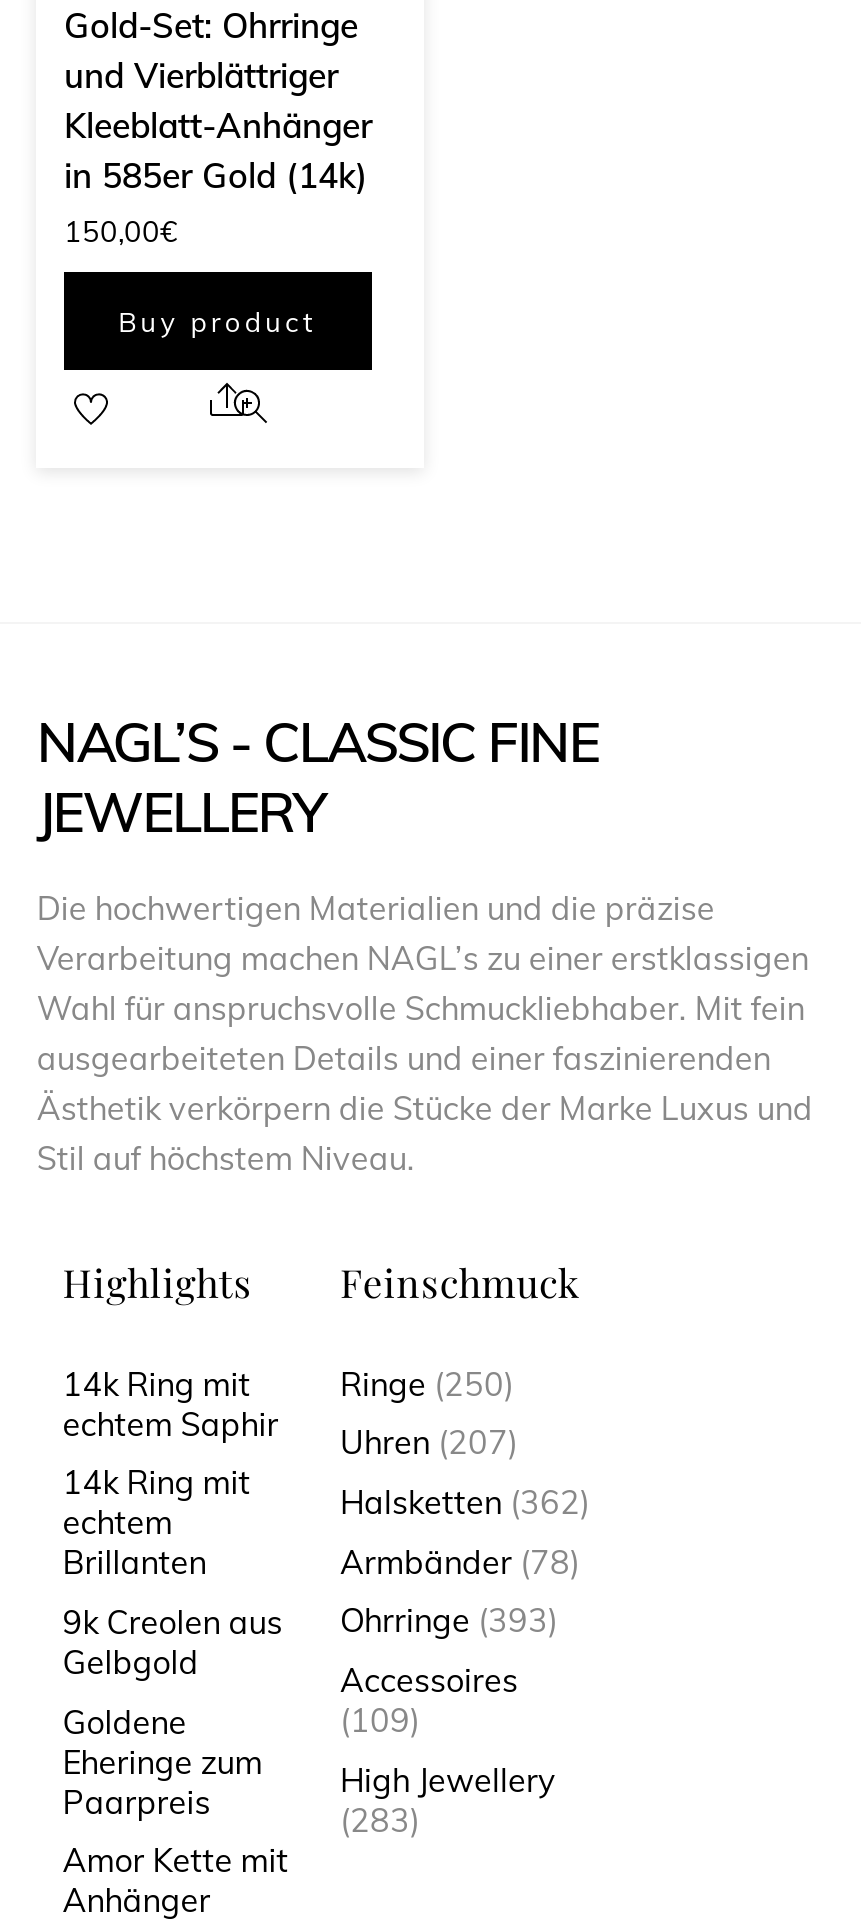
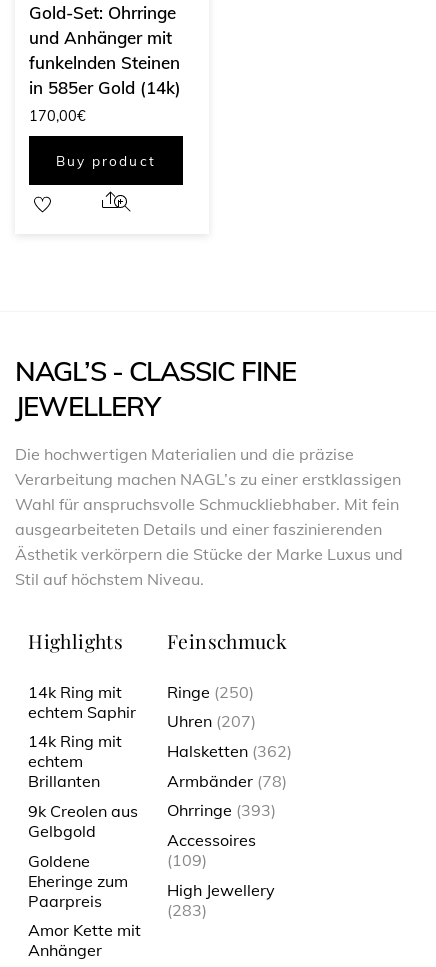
- und Vierblättriger
- Kleeblatt-Anhänger
+ und Anhänger mit
+ funkelnden Steinen

- 150,00€
+ 170,00€
